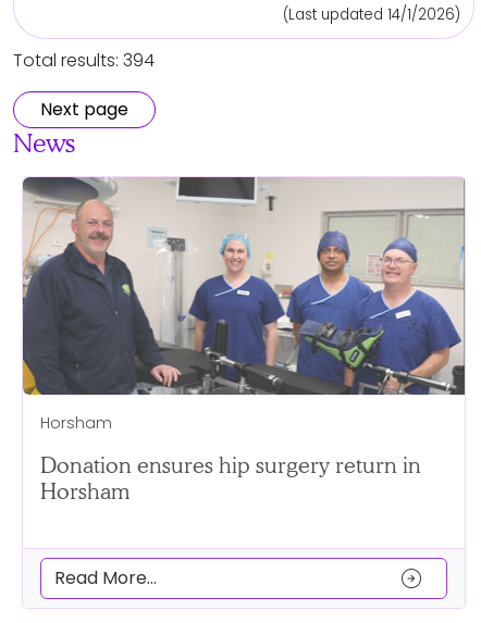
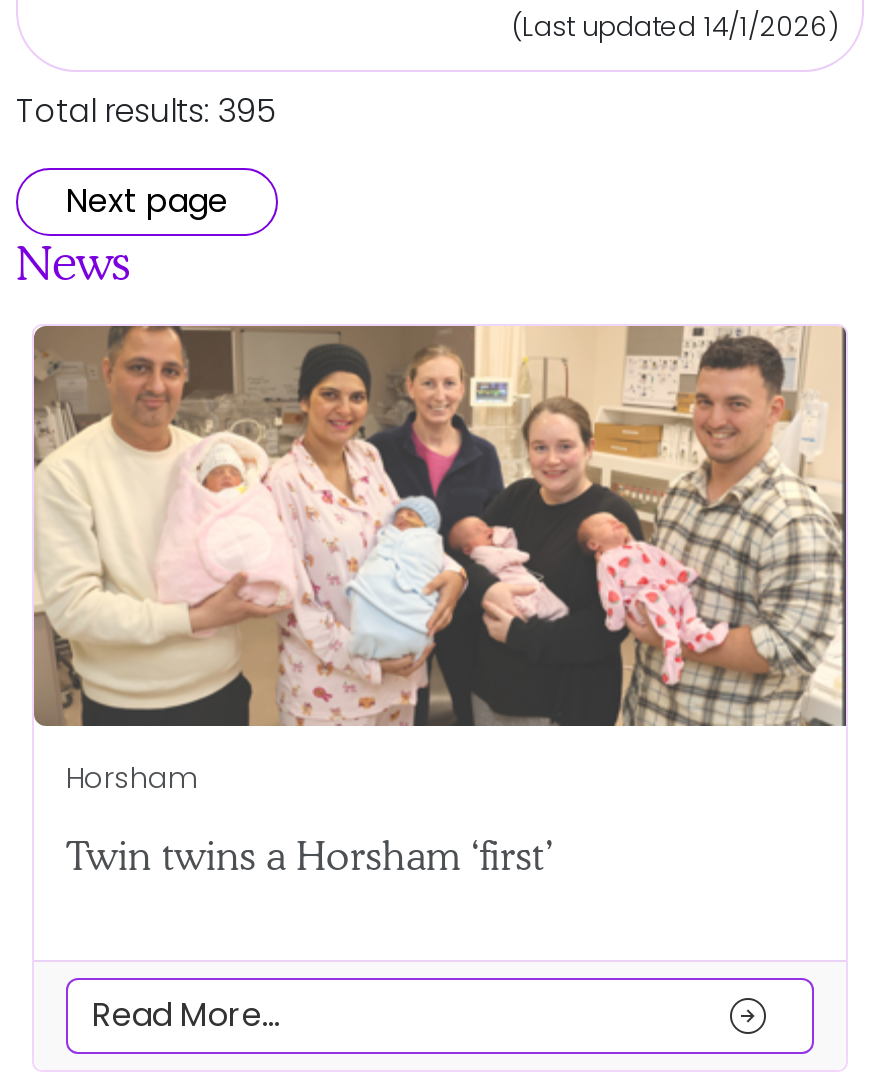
- Total results: 394
+ Total results: 395

- [image]
+ [image]

- Donation ensures hip surgery return in
- Horsham
+ Twin twins a Horsham ‘first’
